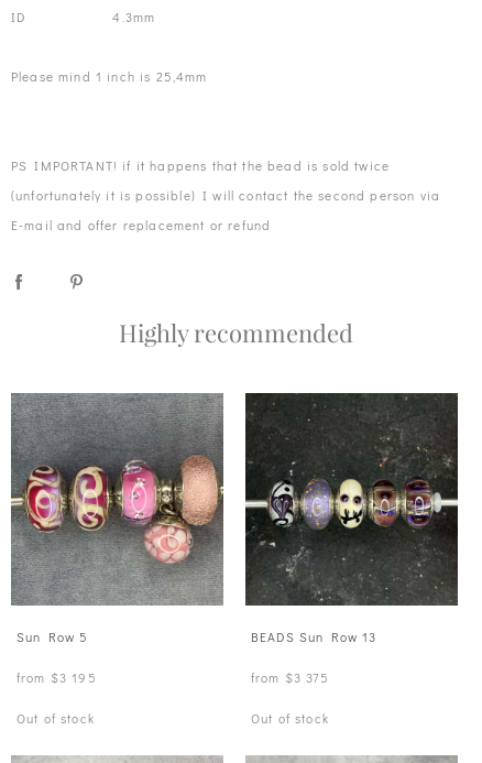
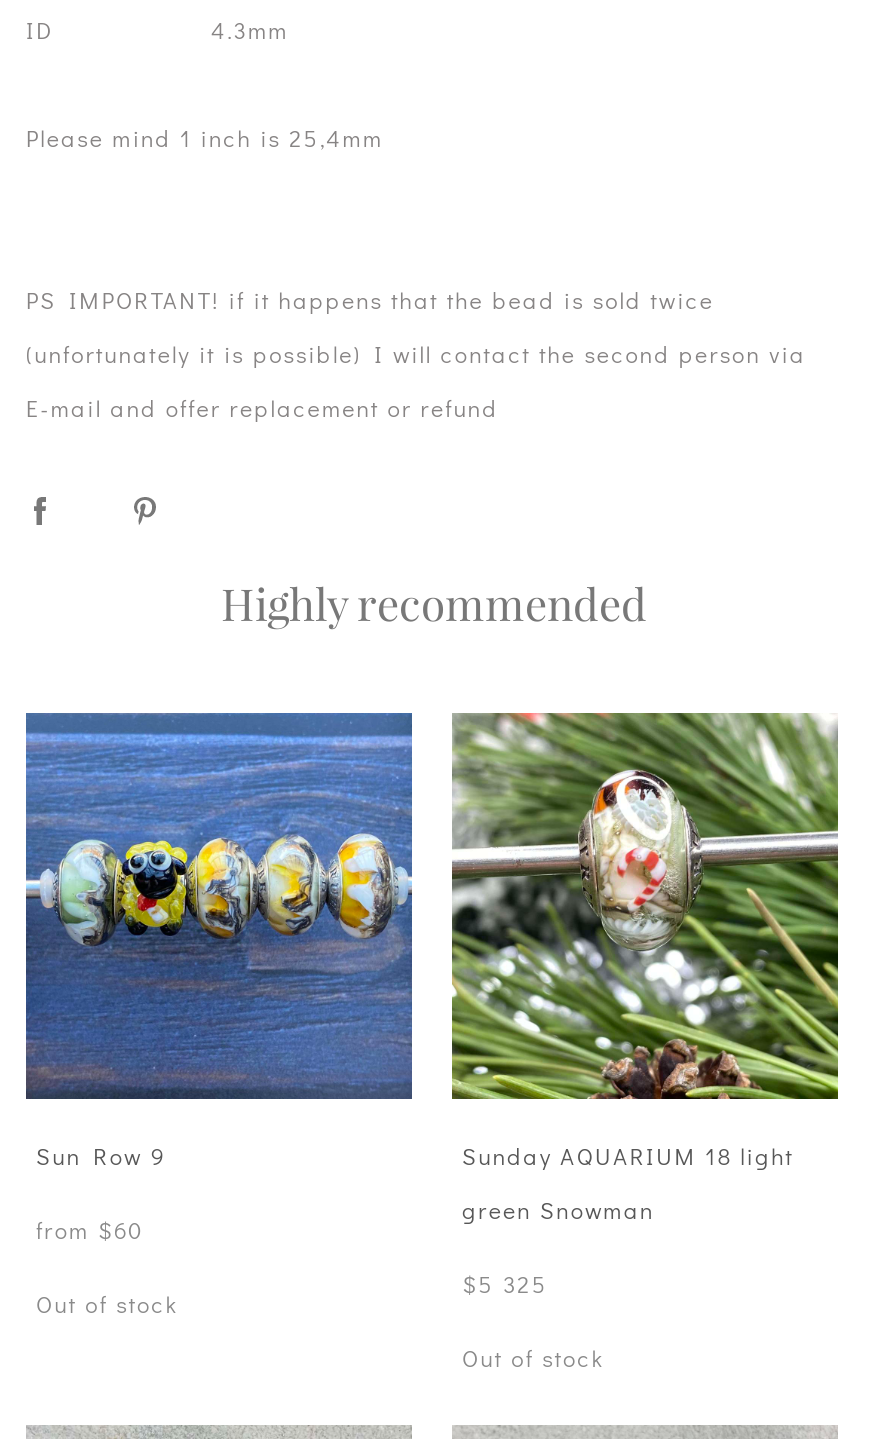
- [image]
- Sun Row 5
+ [image]
+ Sun Row 9

- [image]
- BEADS Sun Row 13
- from $3 375
+ [image]
+ Sunday AQUARIUM 18 light
+ green Snowman
+ $5 325

- from $3 195
+ from $60
